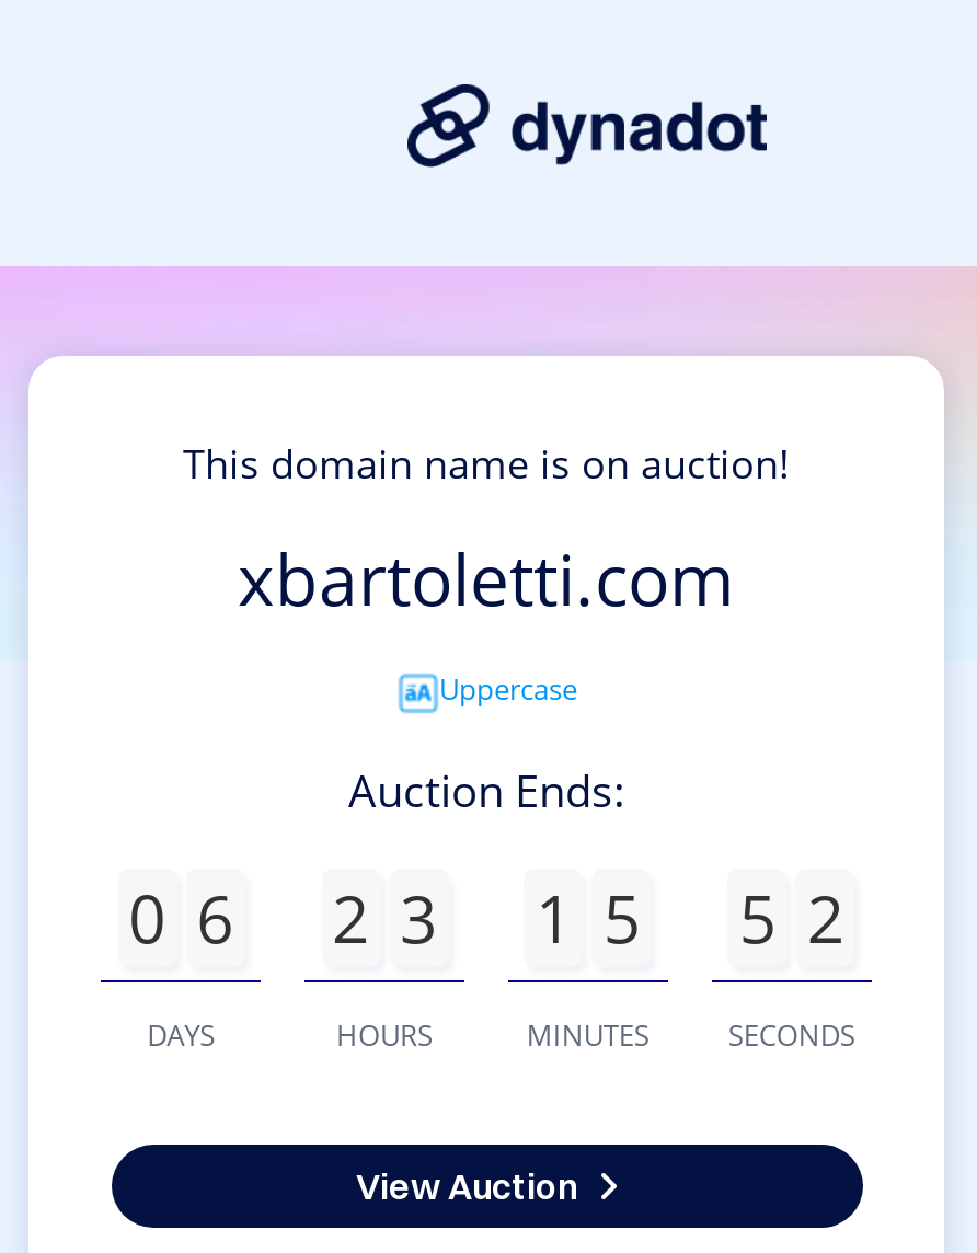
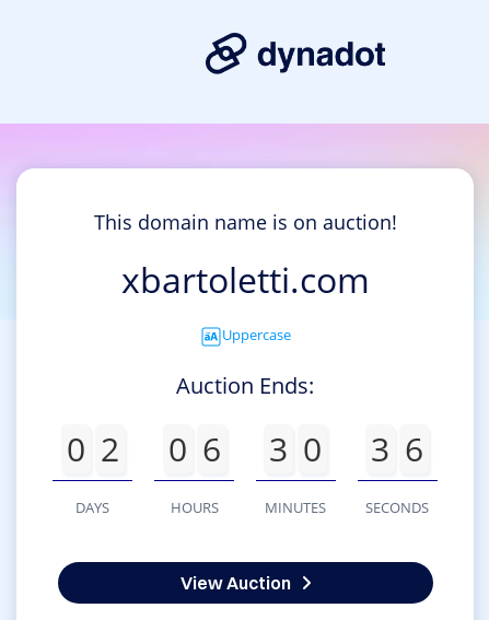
- 0 6
+ 0 2

- 2 3
+ 0 6

- 1 5
+ 3 0

- 5 2
+ 3 6
